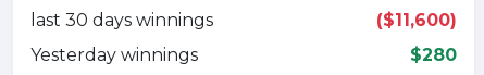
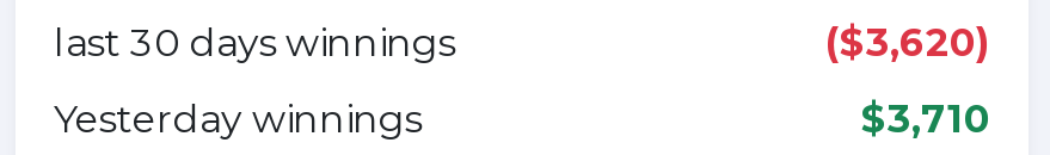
- ($11,600)
+ ($3,620)

- $280
+ $3,710
